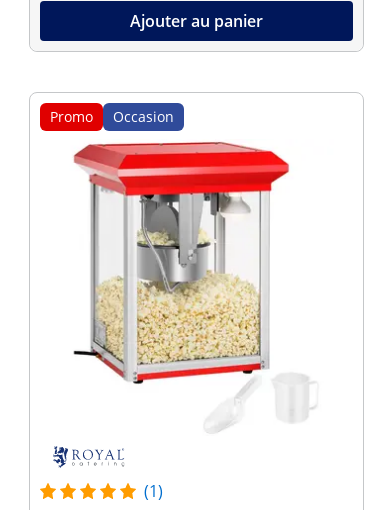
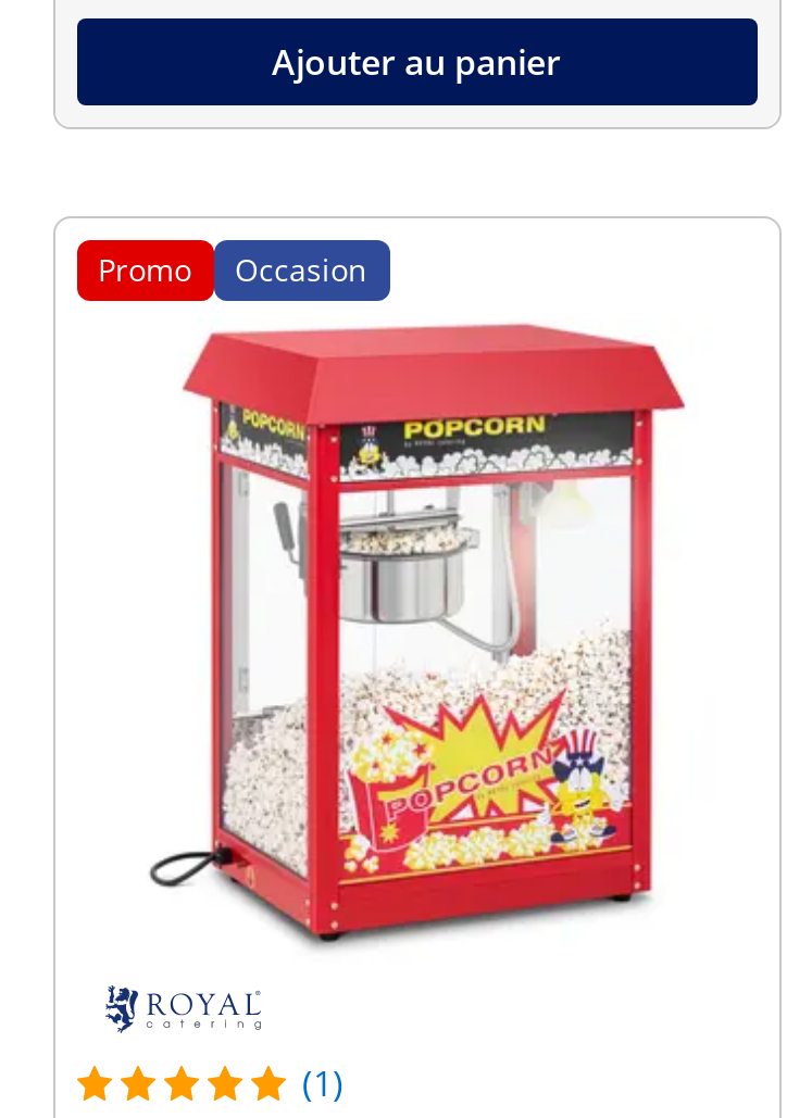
- [image]
+ [image]
